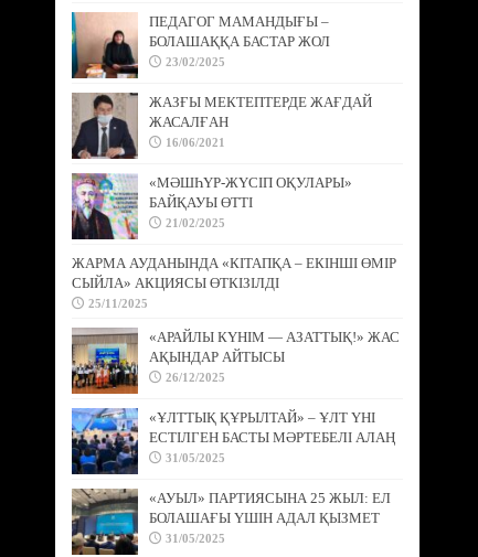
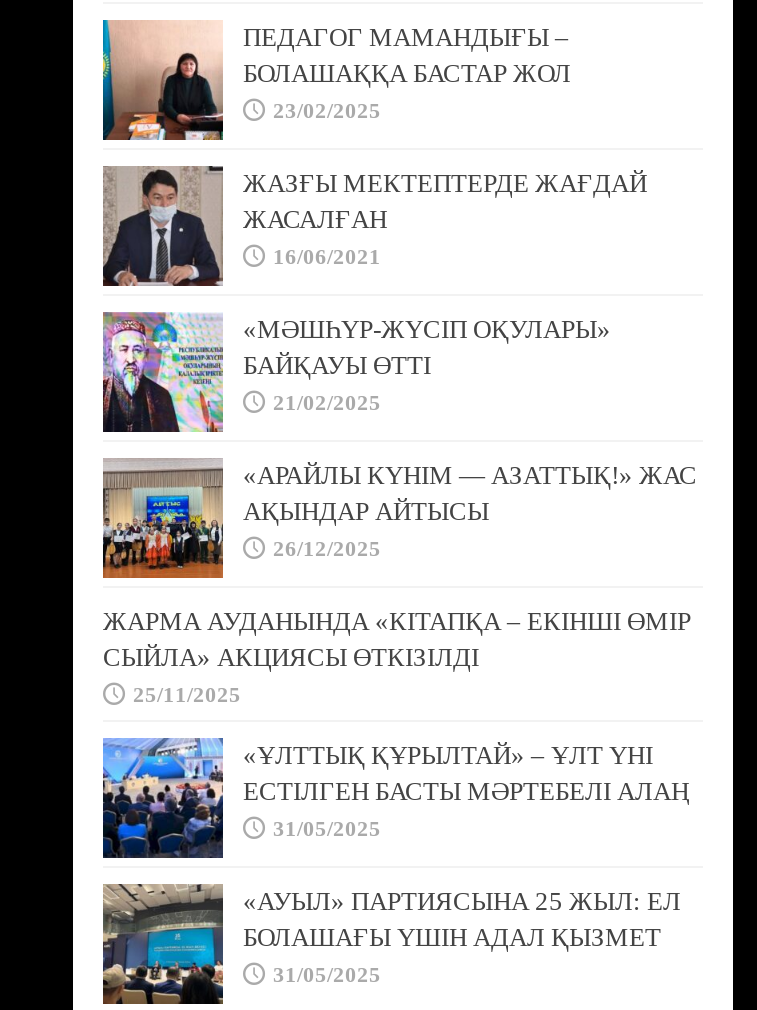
moved down: ЖАРМА АУДАНЫНДА «КІТАПҚА – ЕКІНШІ ӨМІР | СЫЙЛА» АКЦИЯСЫ ӨТКІЗІЛДІ | 25/11/2025

moved up: [image] | «АРАЙЛЫ КҮНІМ — АЗАТТЫҚ!» ЖАС | АҚЫНДАР АЙТЫСЫ | 26/12/2025
